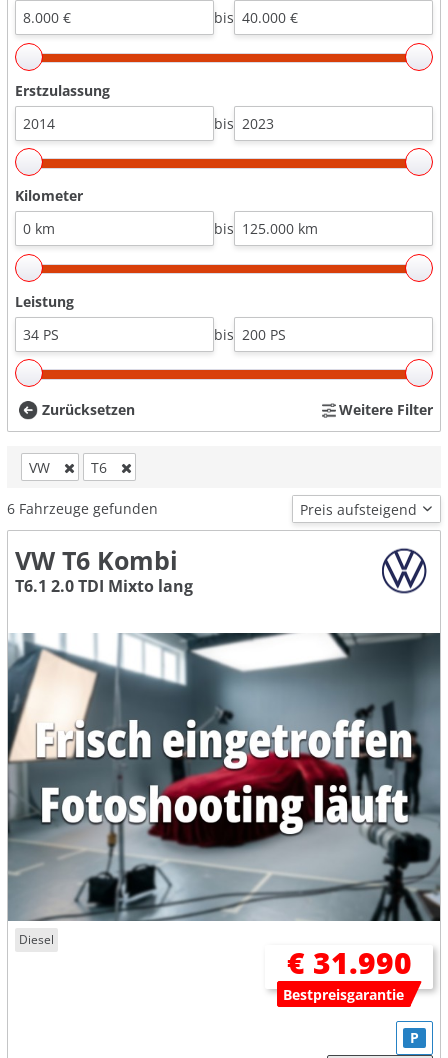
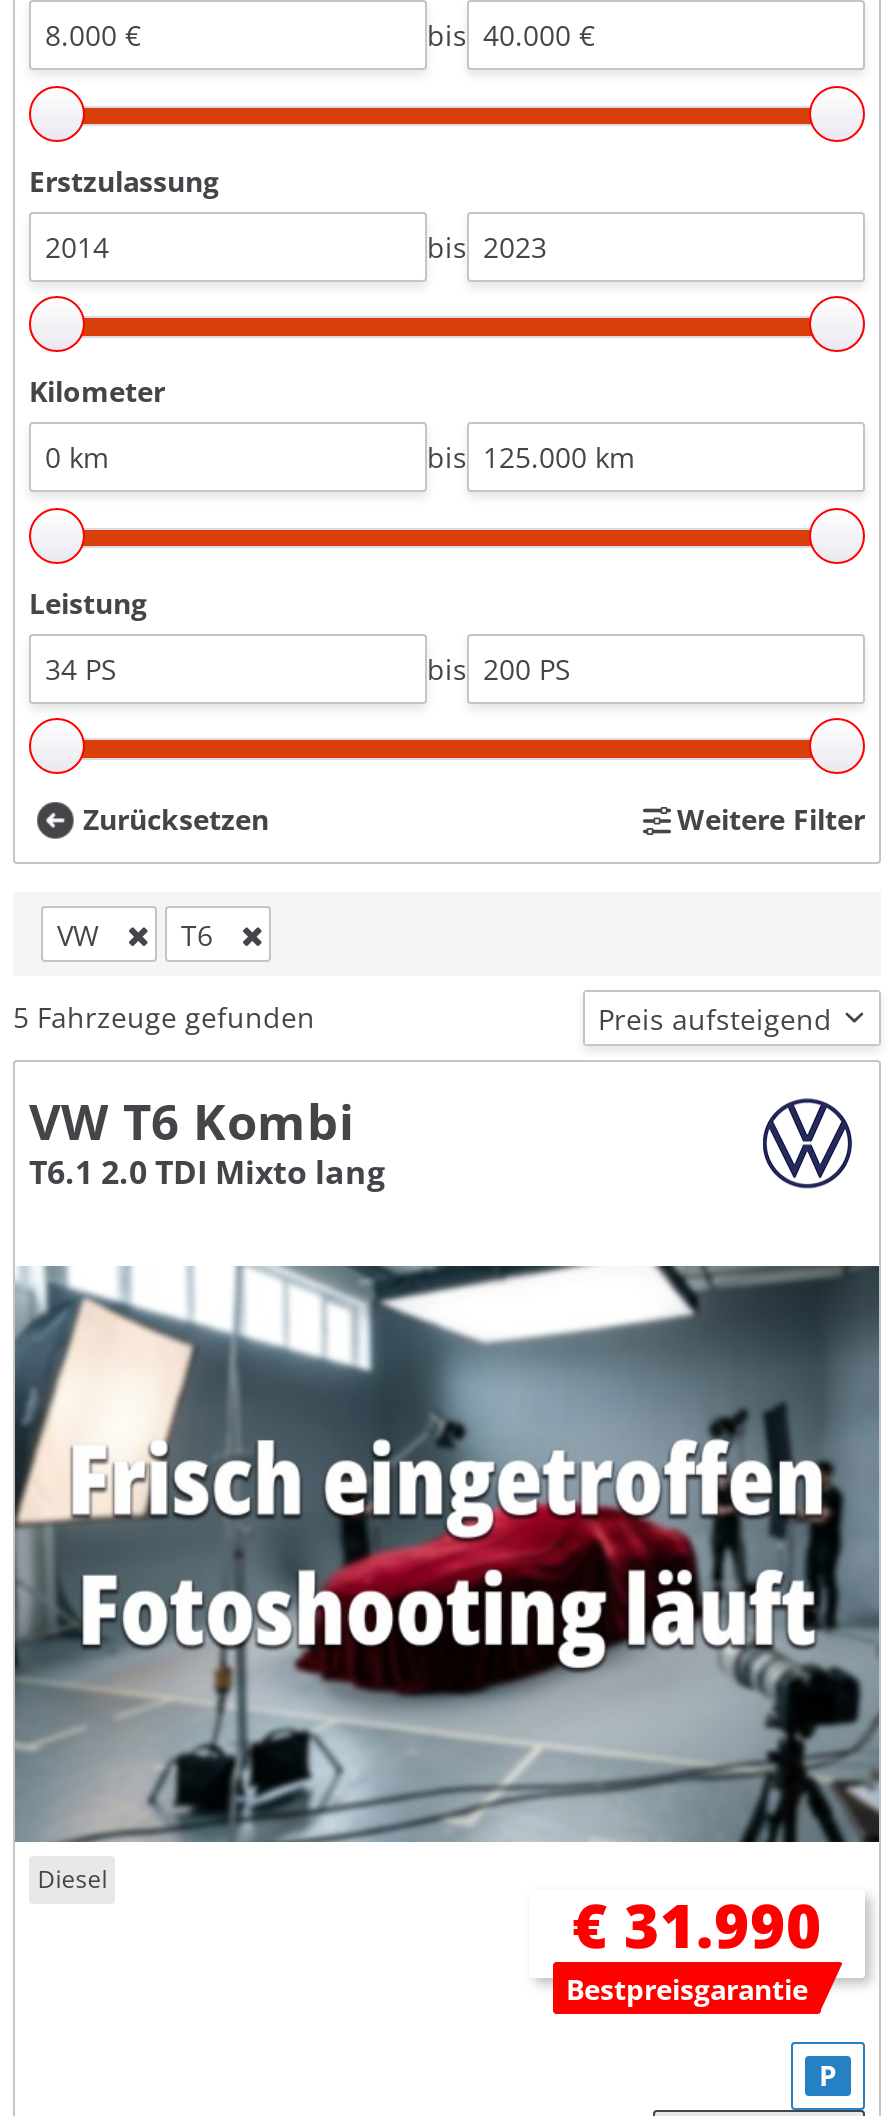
- 6 Fahrzeuge gefunden
+ 5 Fahrzeuge gefunden
